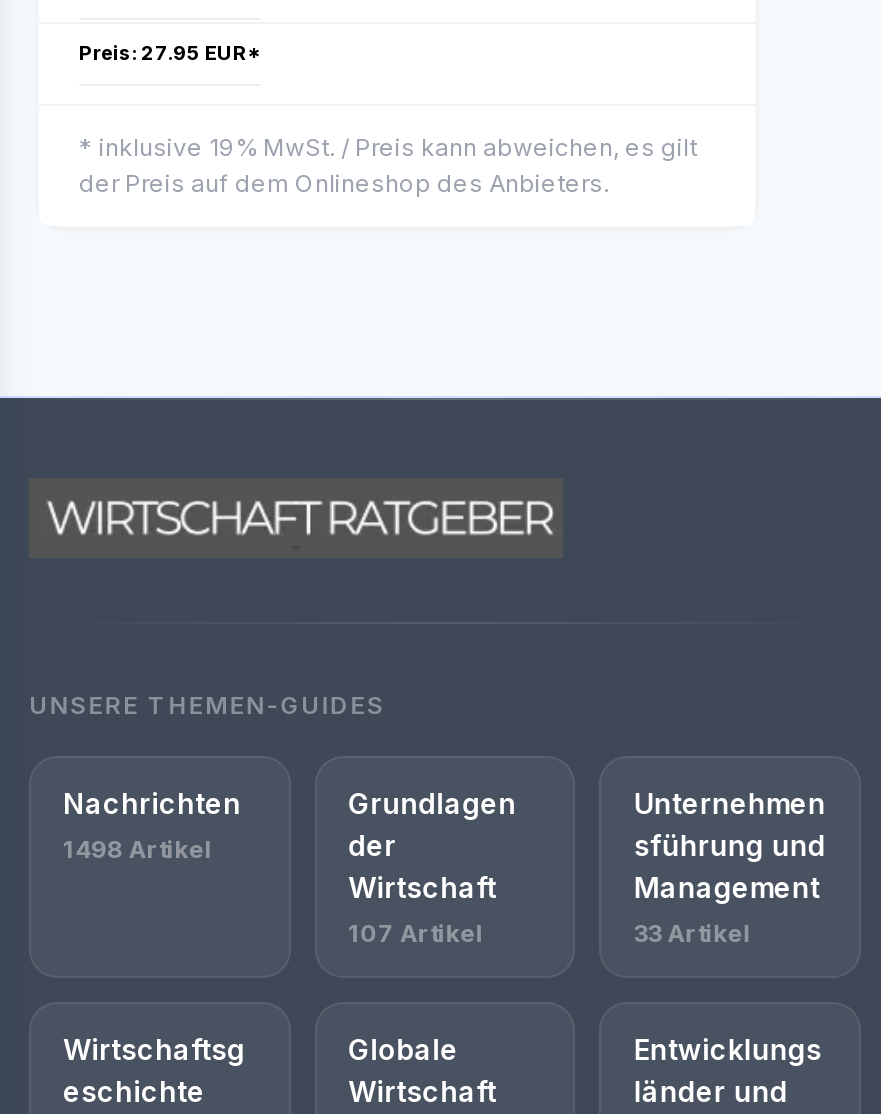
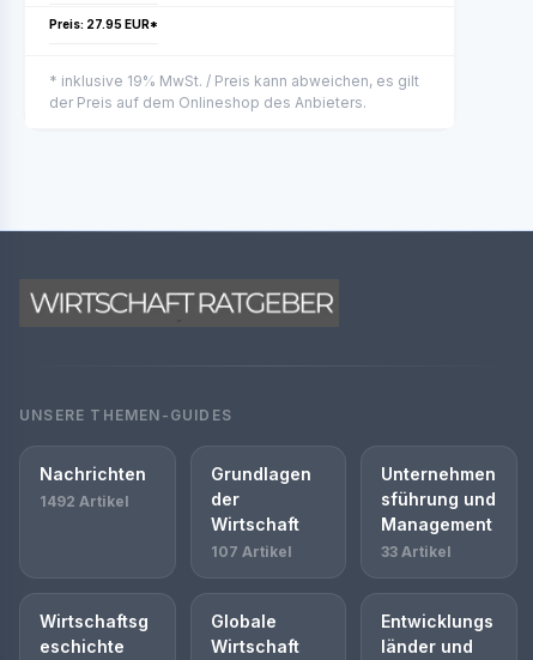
- 1498 Artikel
+ 1492 Artikel
